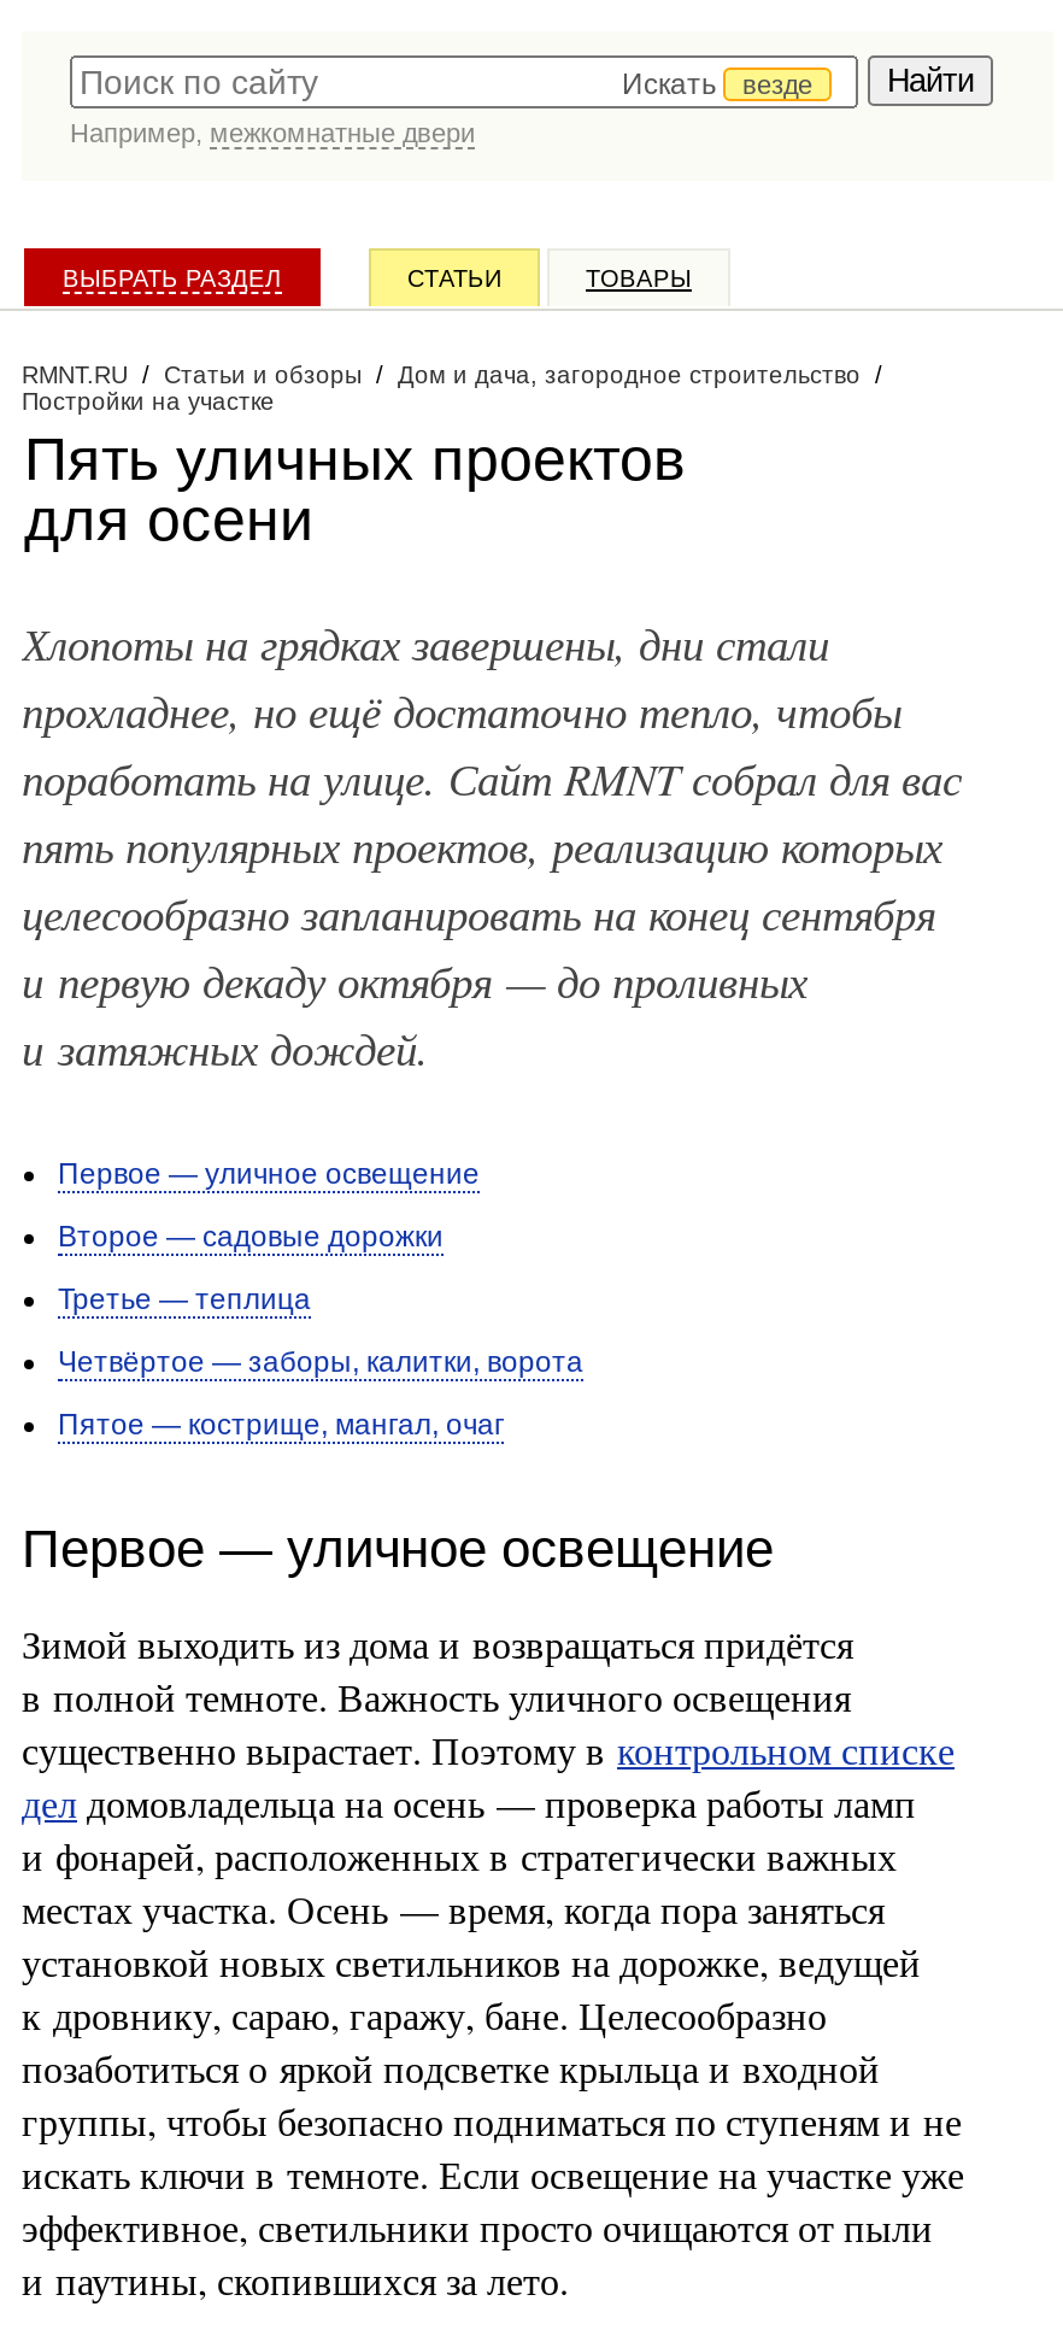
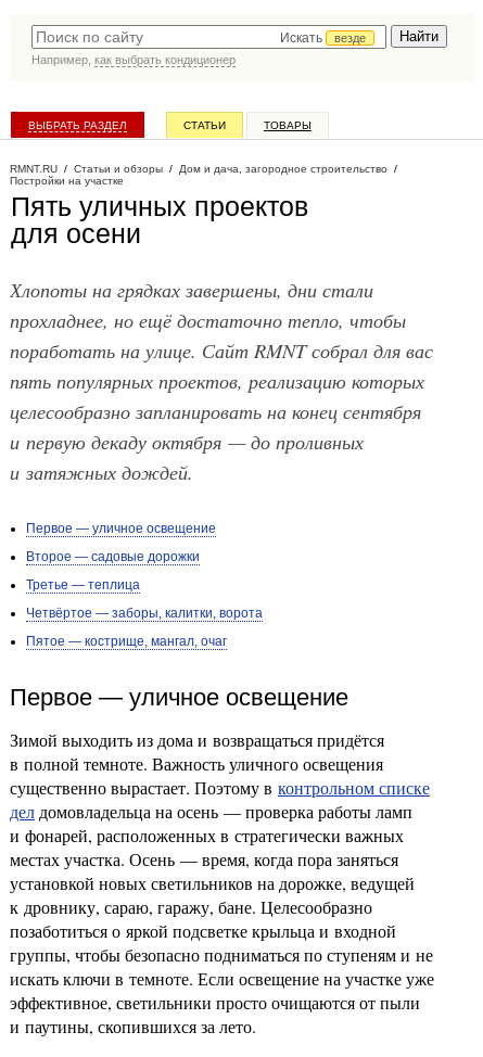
- Например, межкомнатные двери
+ Например, как выбрать кондиционер
